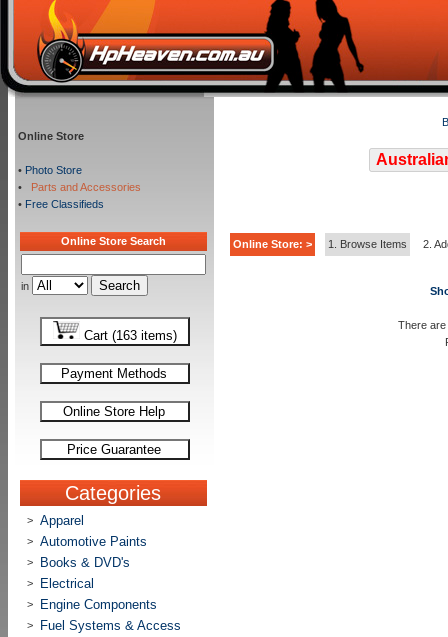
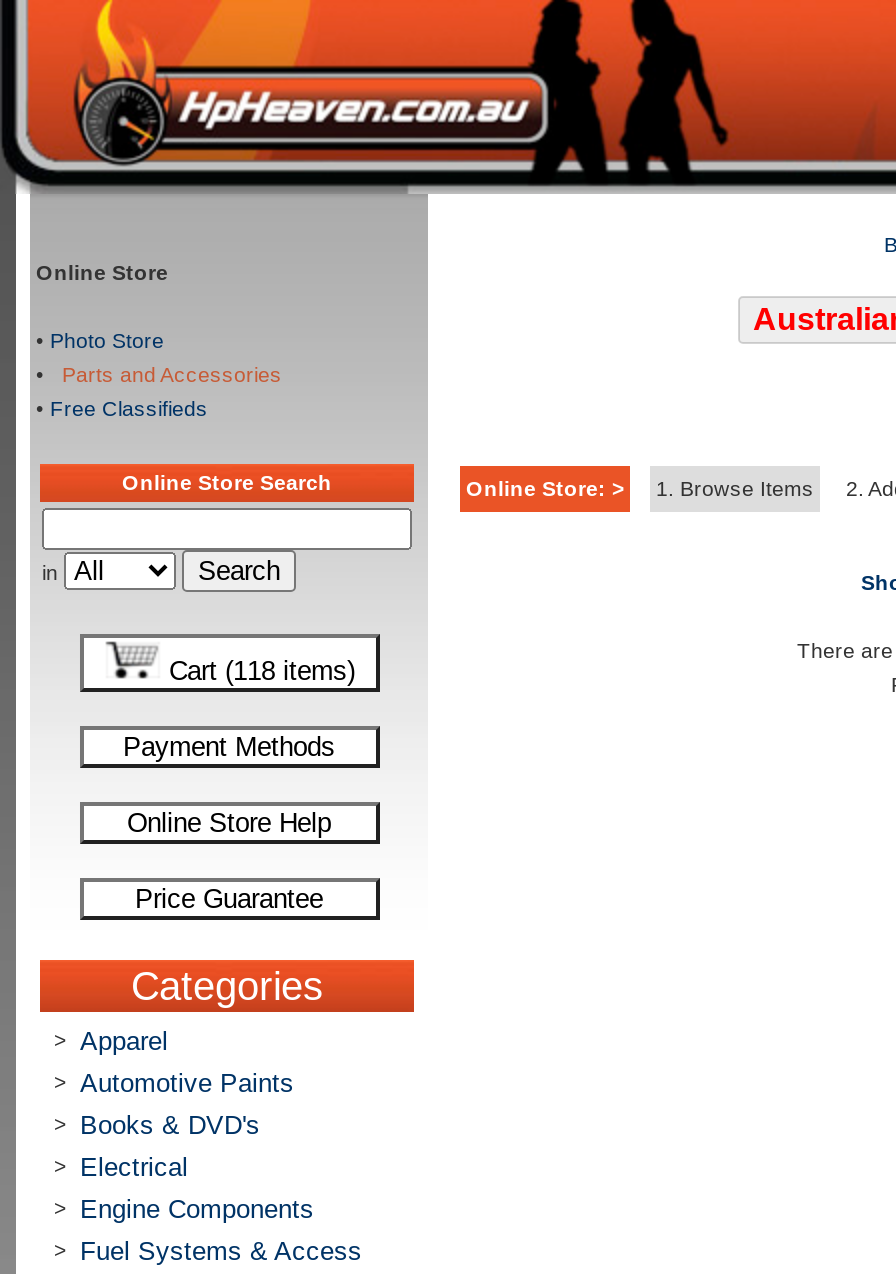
- Cart (163 items)
+ Cart (118 items)
